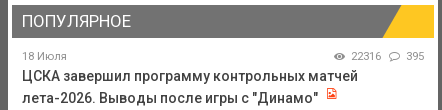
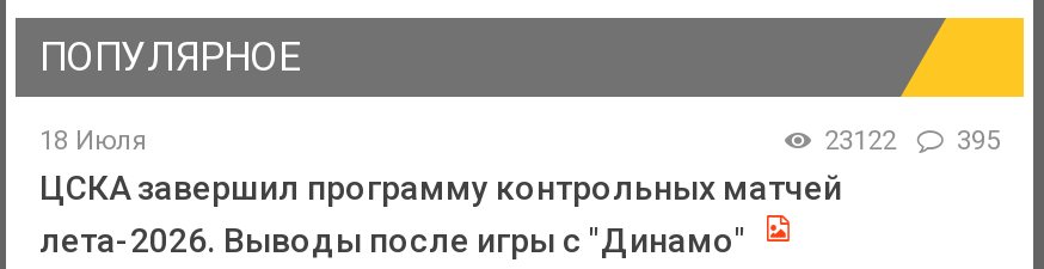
- 22316 395
+ 23122 395
